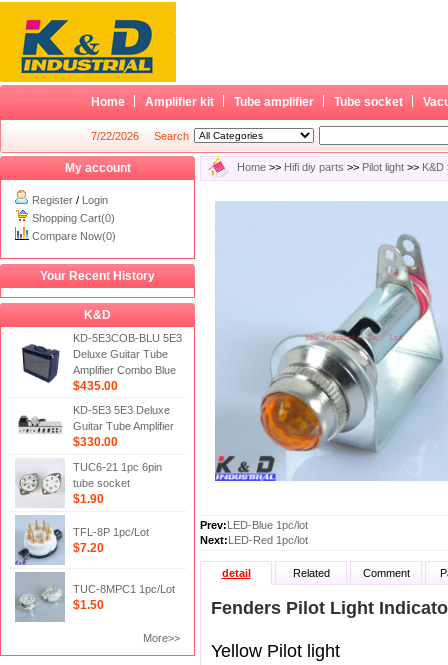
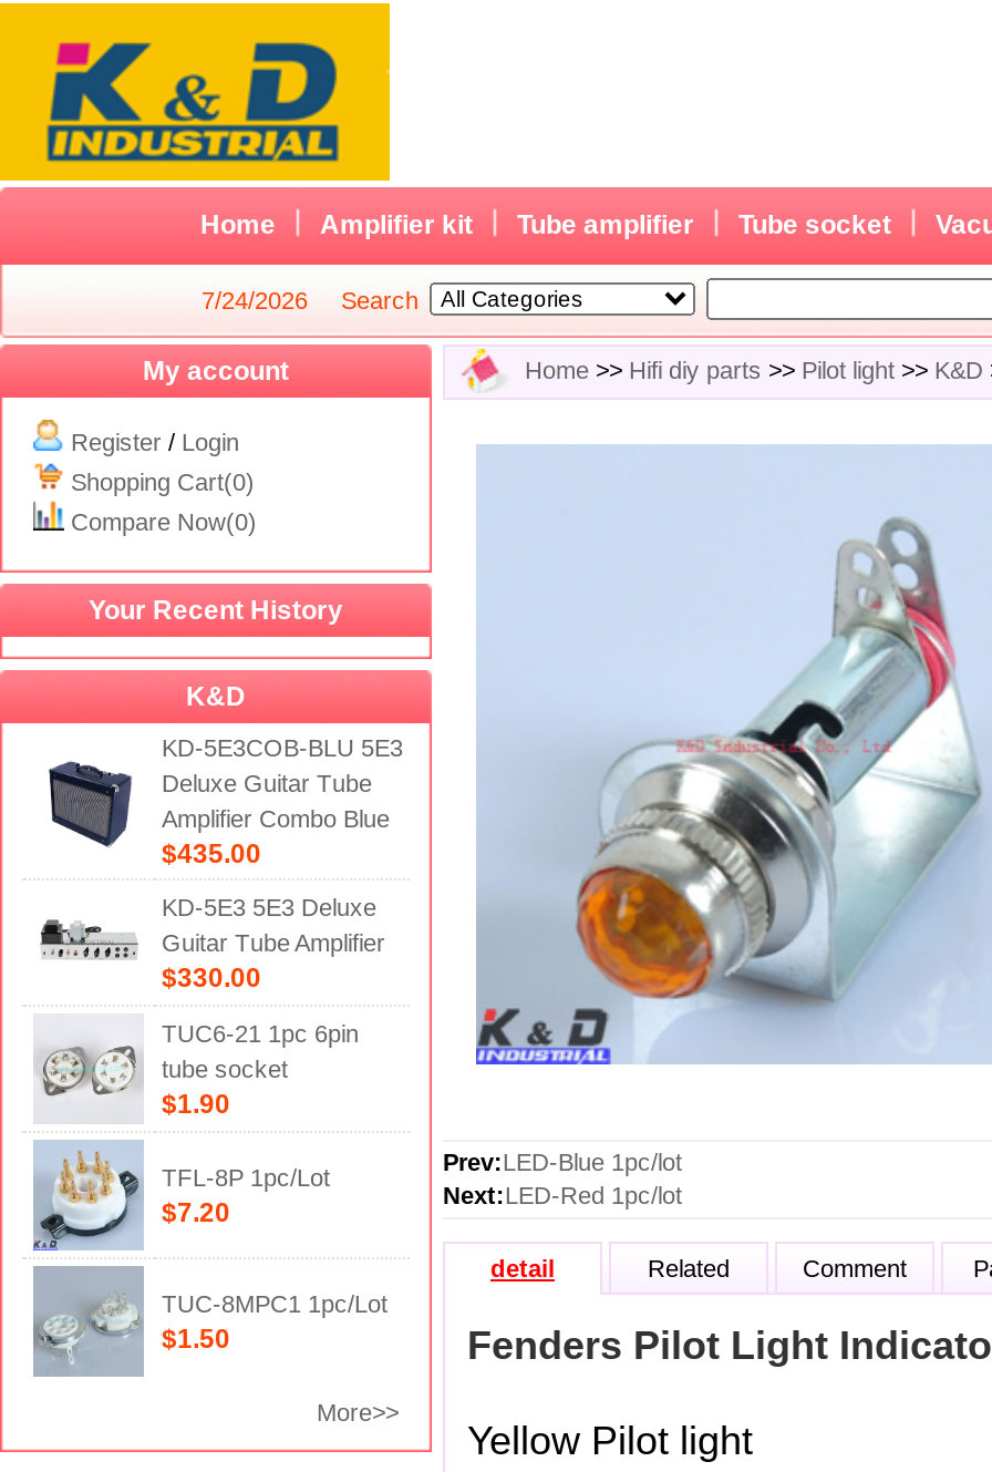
- 7/22/2026 Search
+ 7/24/2026 Search
